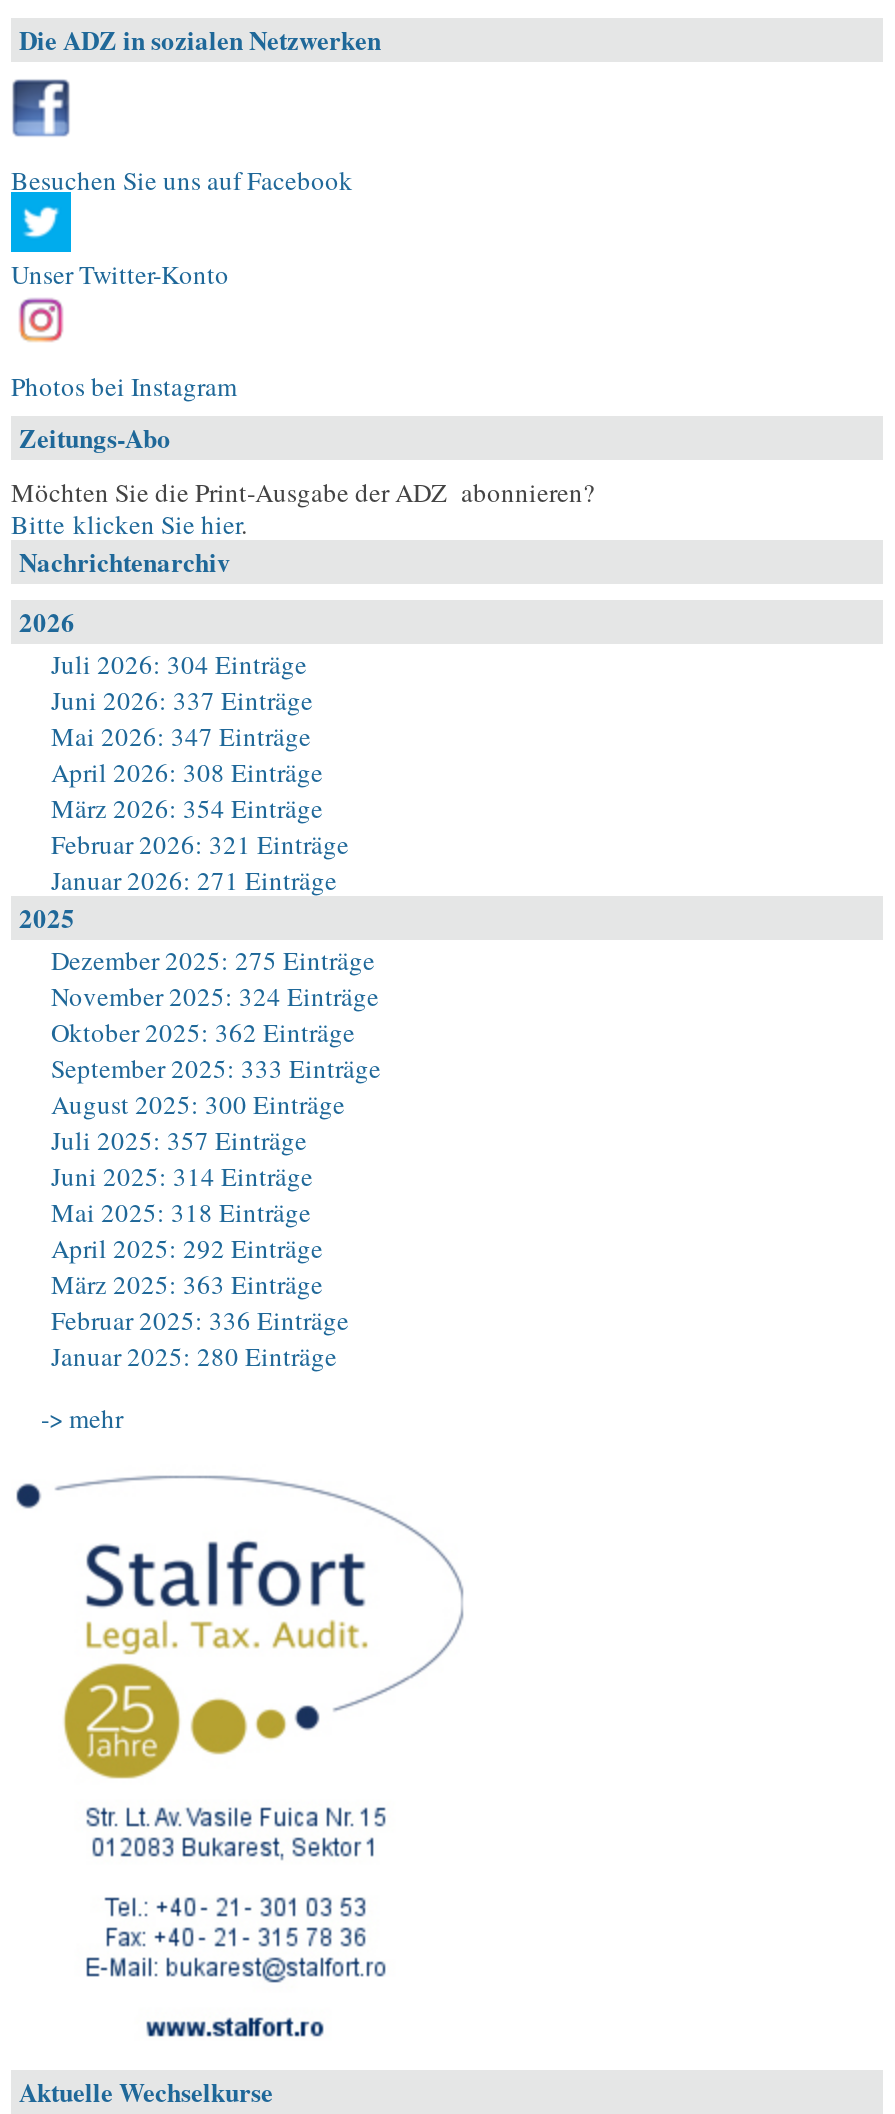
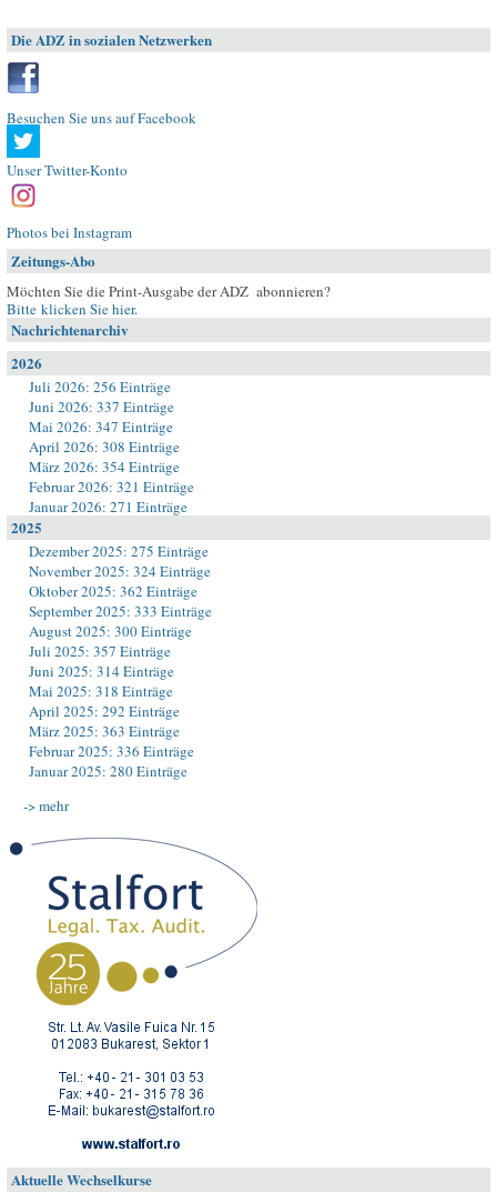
- Juli 2026: 304 Einträge
+ Juli 2026: 256 Einträge
